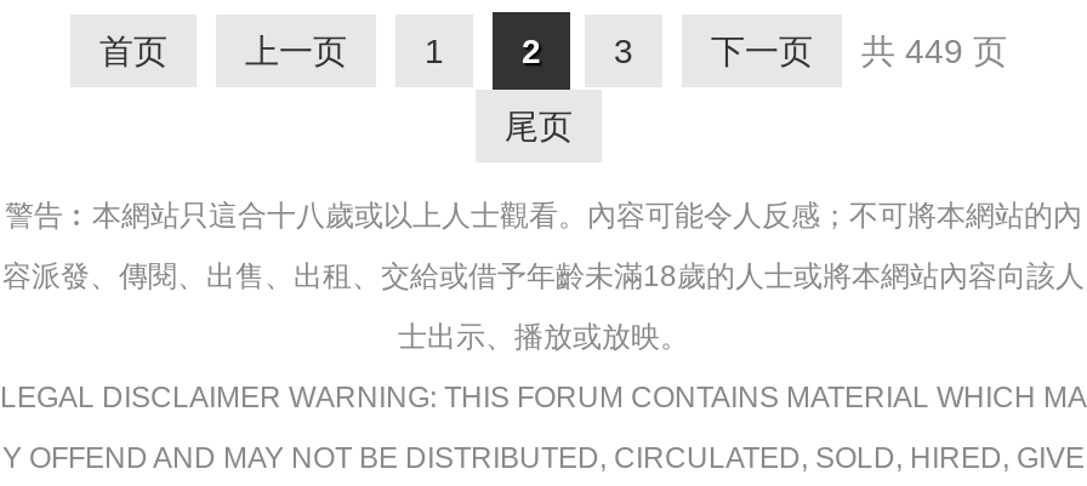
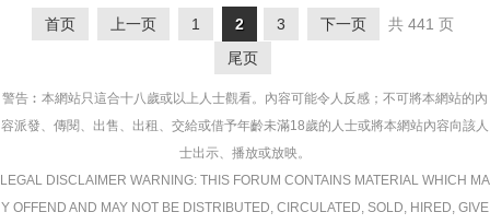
- 首页 上一页 1 2 3 下一页 共 449 页
+ 首页 上一页 1 2 3 下一页 共 441 页
